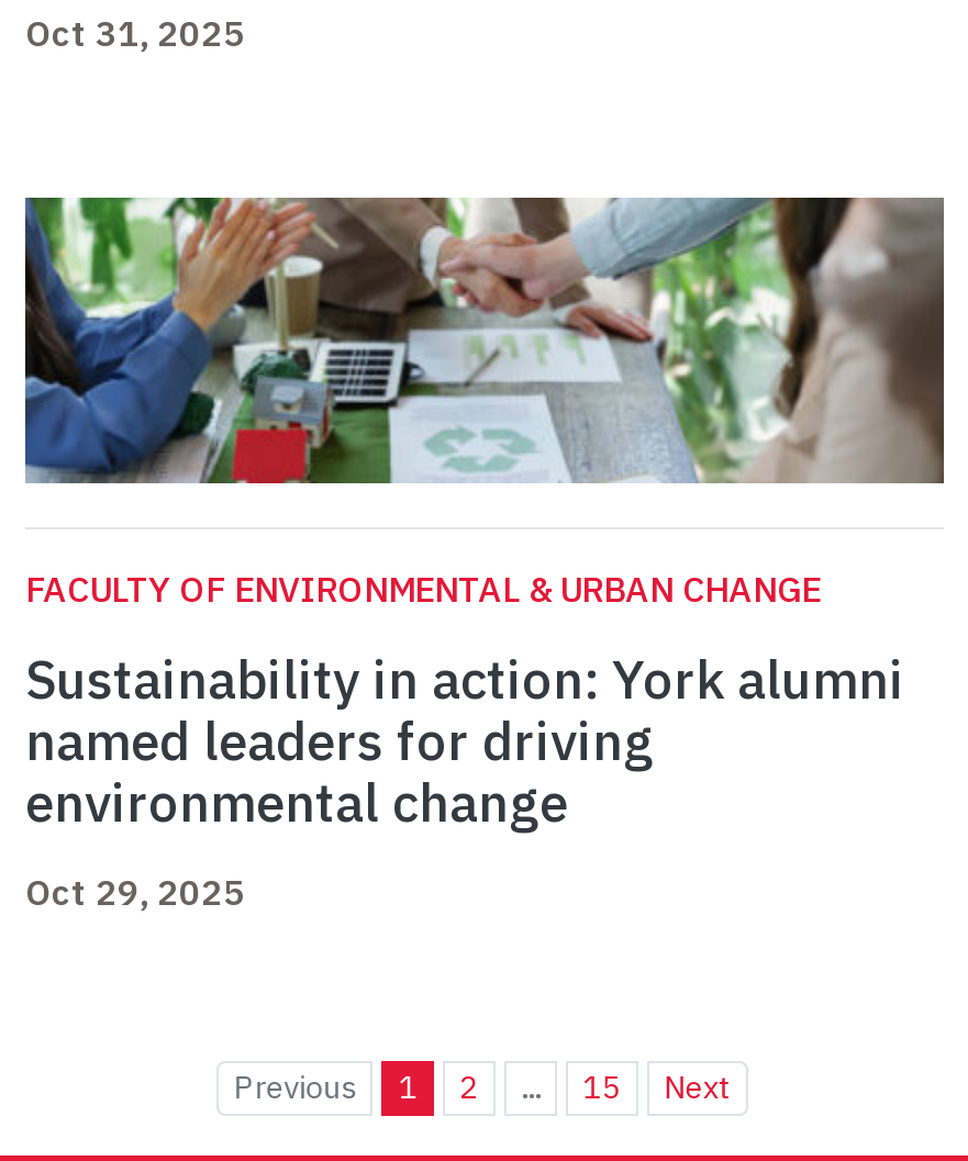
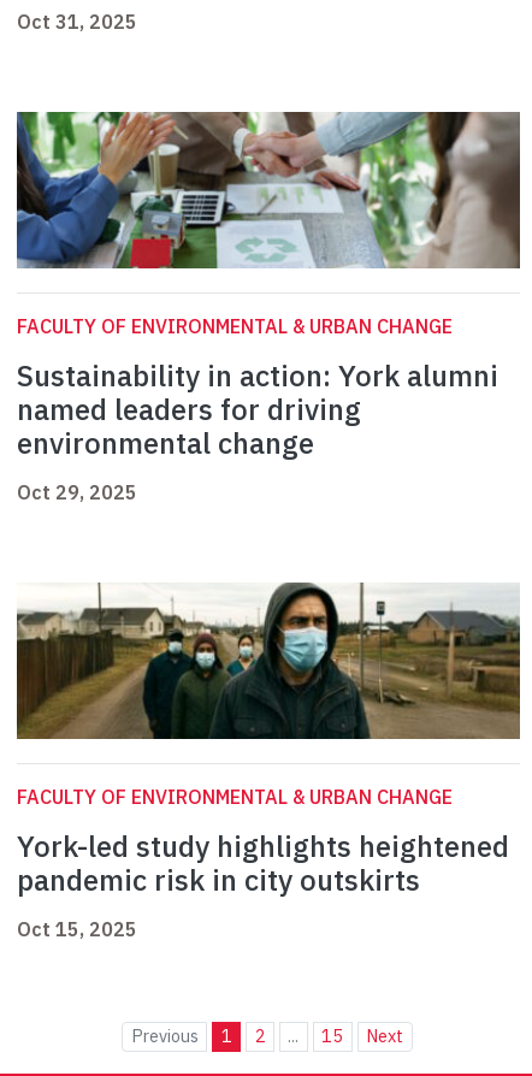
+ [image]
+ FACULTY OF ENVIRONMENTAL & URBAN CHANGE
+ York-led study highlights heightened
+ pandemic risk in city outskirts
+ Oct 15, 2025
